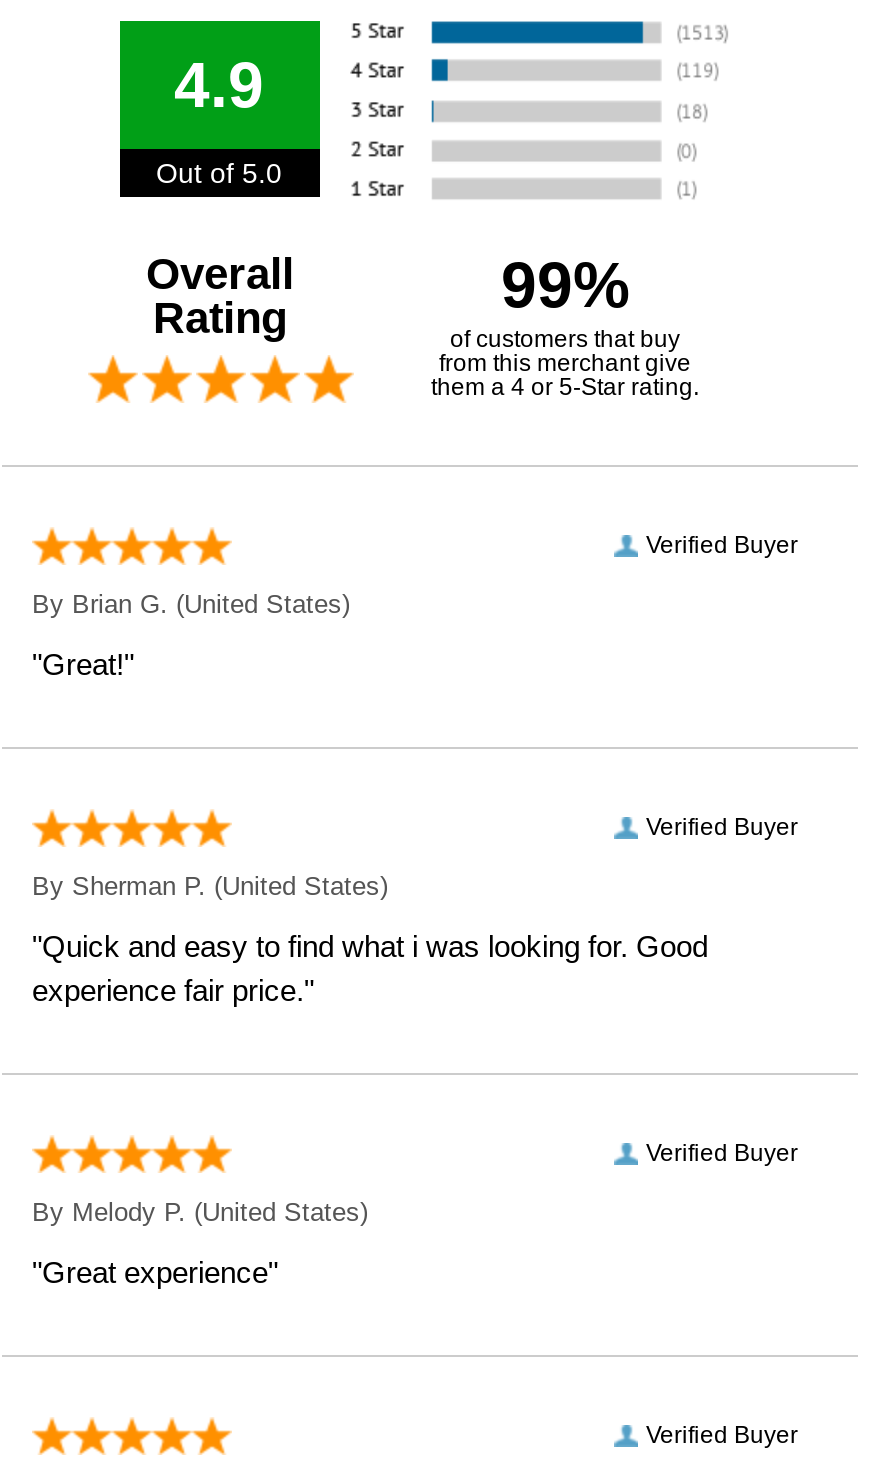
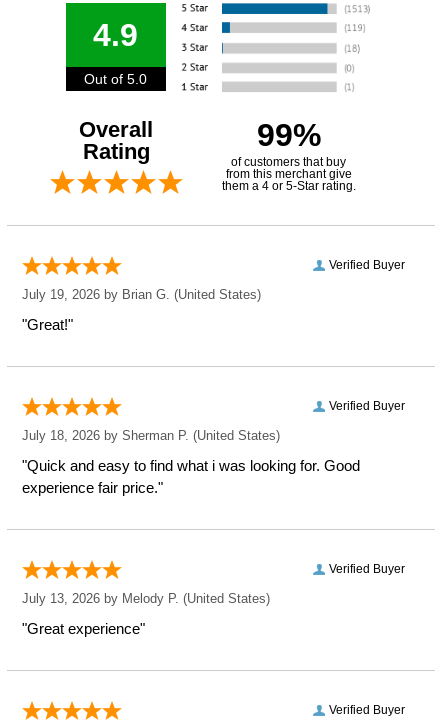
- By Brian G. (United States)
+ July 19, 2026 by Brian G. (United States)

- By Sherman P. (United States)
+ July 18, 2026 by Sherman P. (United States)

- By Melody P. (United States)
+ July 13, 2026 by Melody P. (United States)
